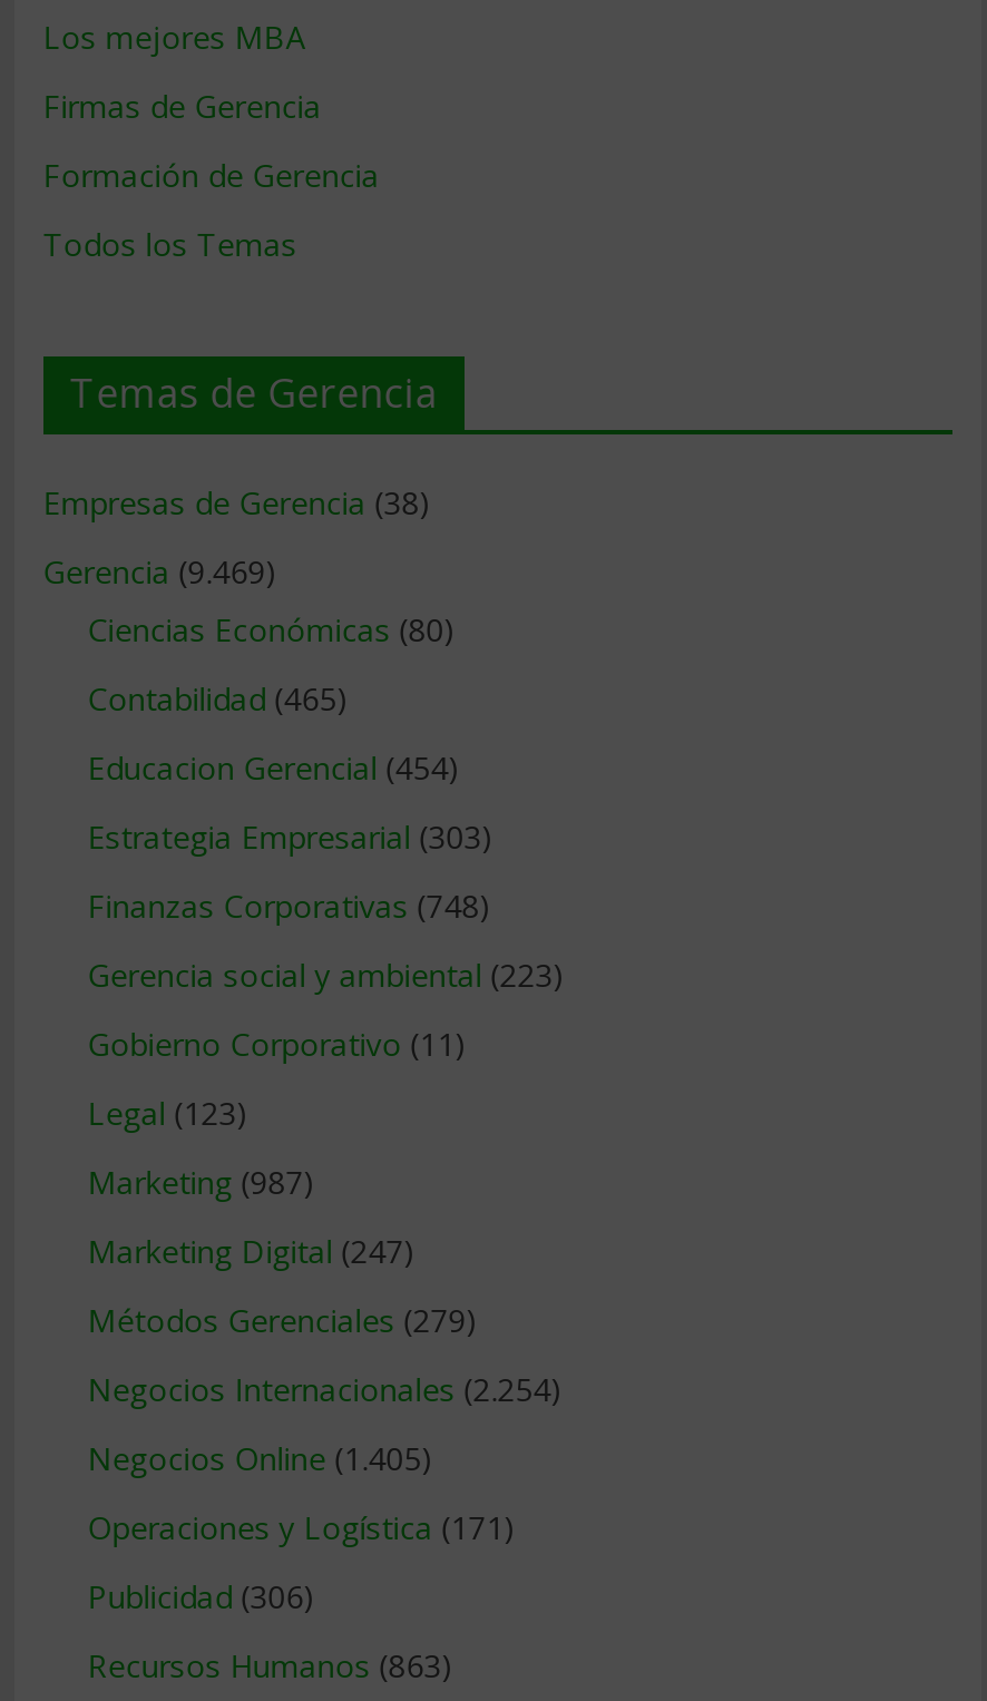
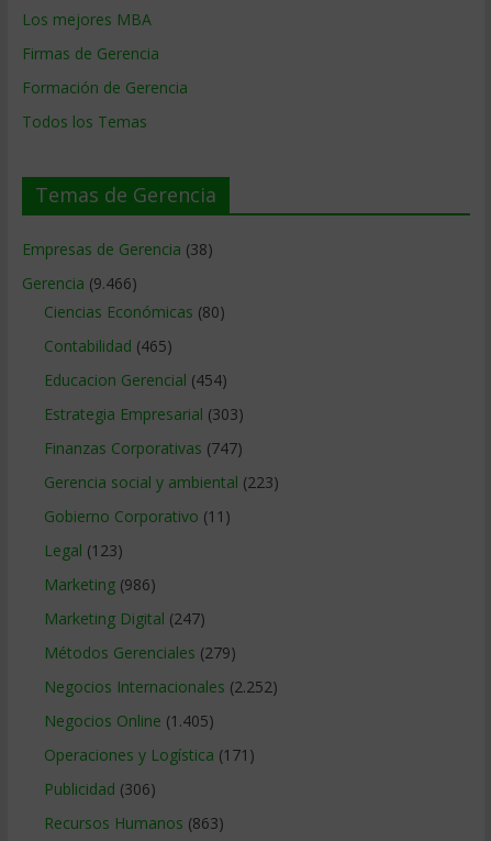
- Gerencia (9.469)
+ Gerencia (9.466)

- Finanzas Corporativas (748)
+ Finanzas Corporativas (747)

- Marketing (987)
+ Marketing (986)

- Negocios Internacionales (2.254)
+ Negocios Internacionales (2.252)
